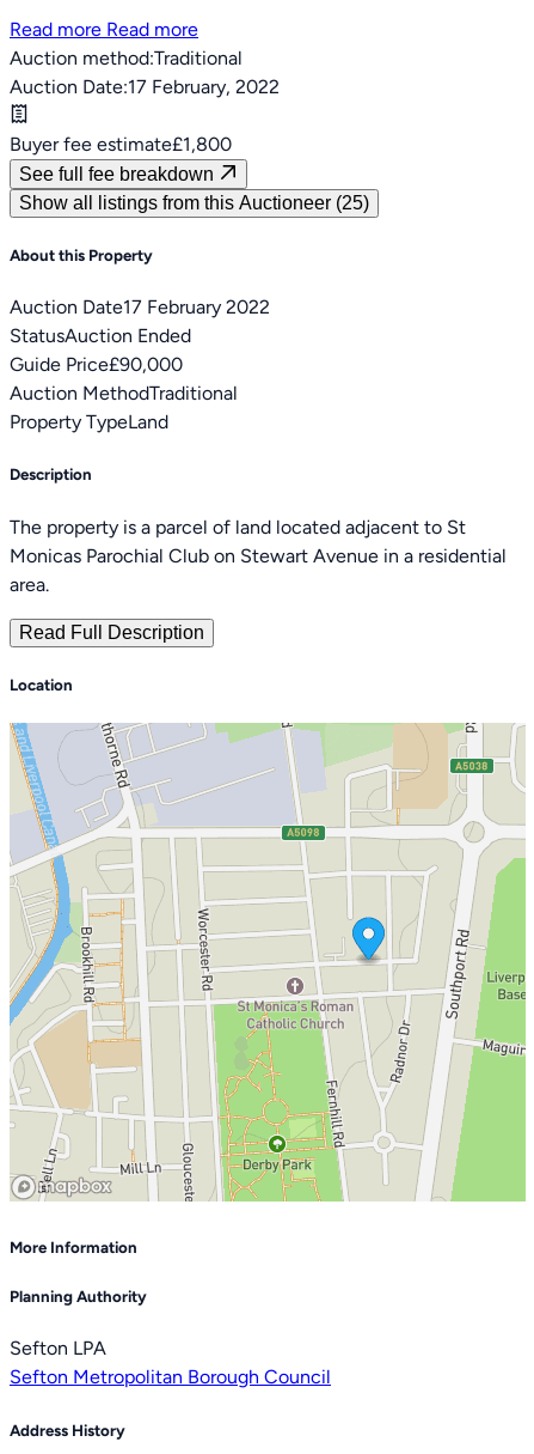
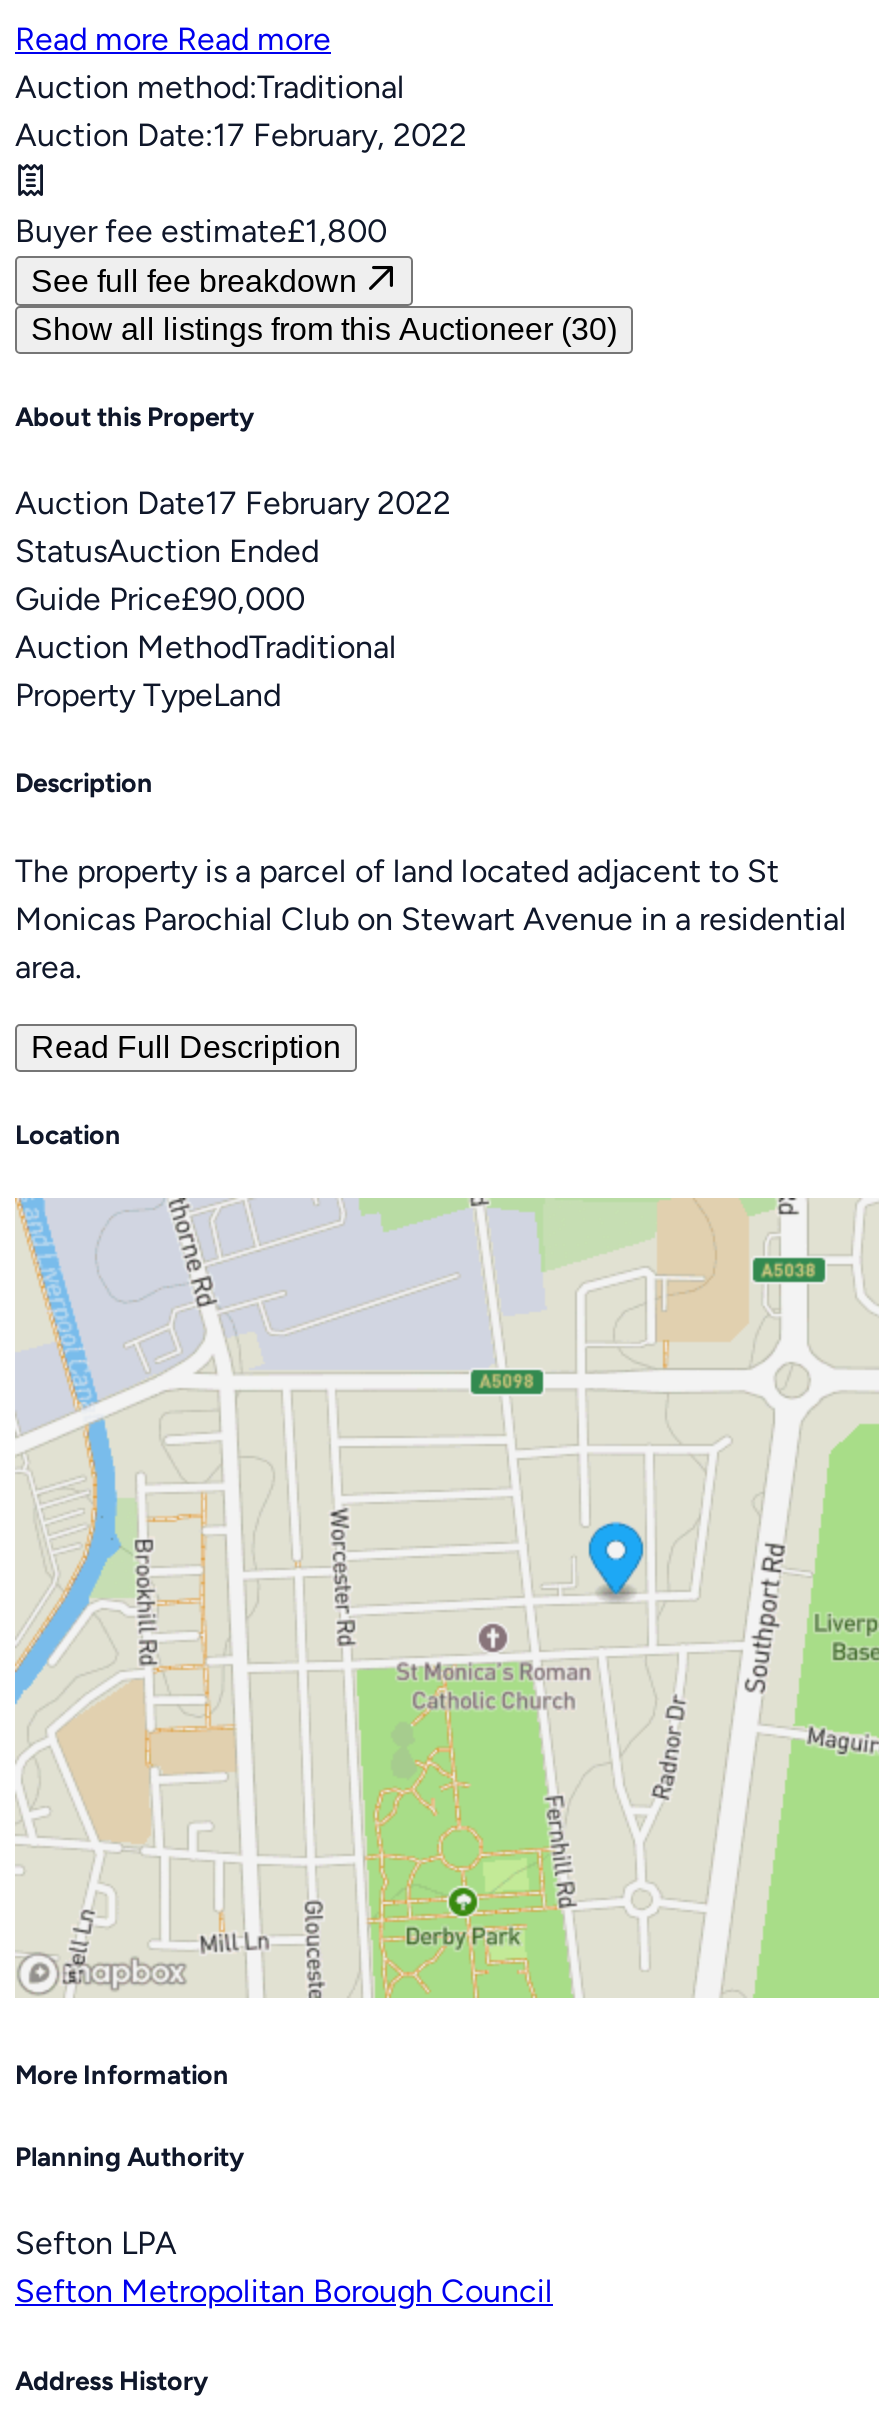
- Show all listings from this Auctioneer (25)
+ Show all listings from this Auctioneer (30)
